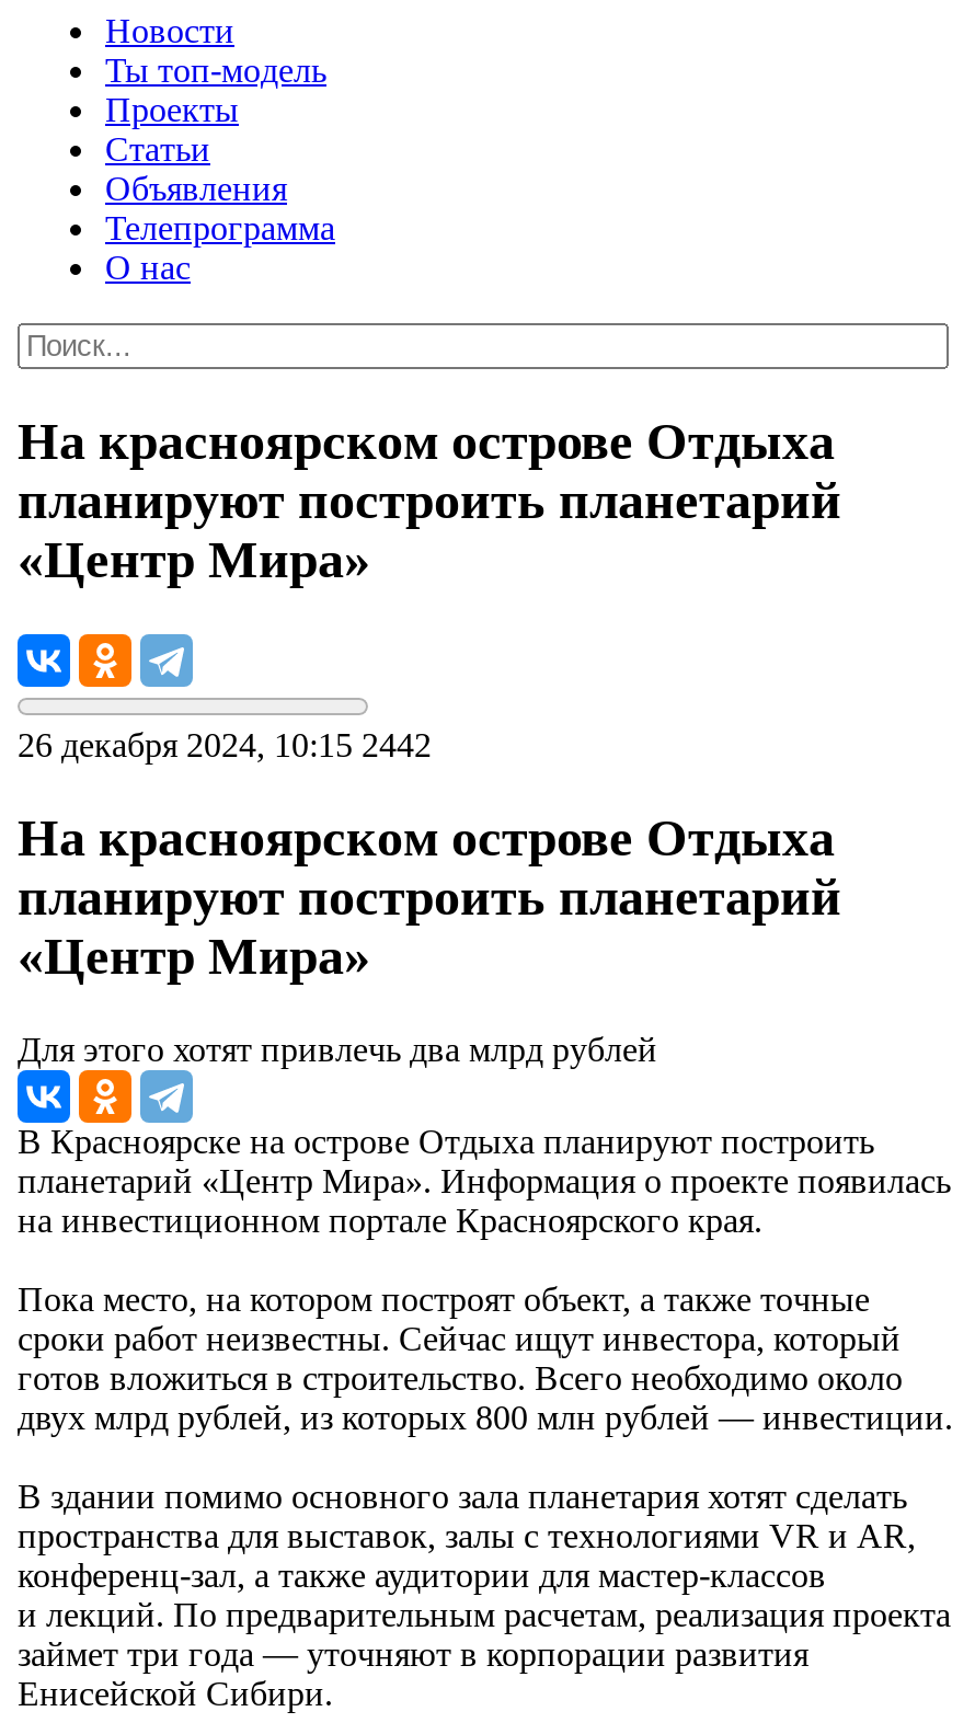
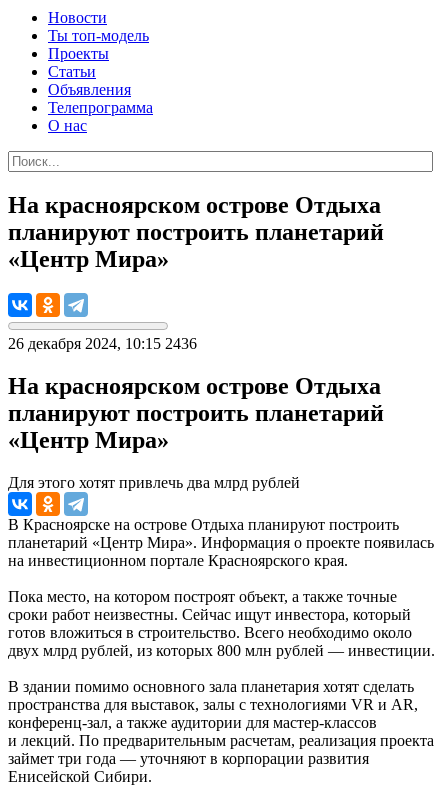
- 26 декабря 2024, 10:15 2442
+ 26 декабря 2024, 10:15 2436
